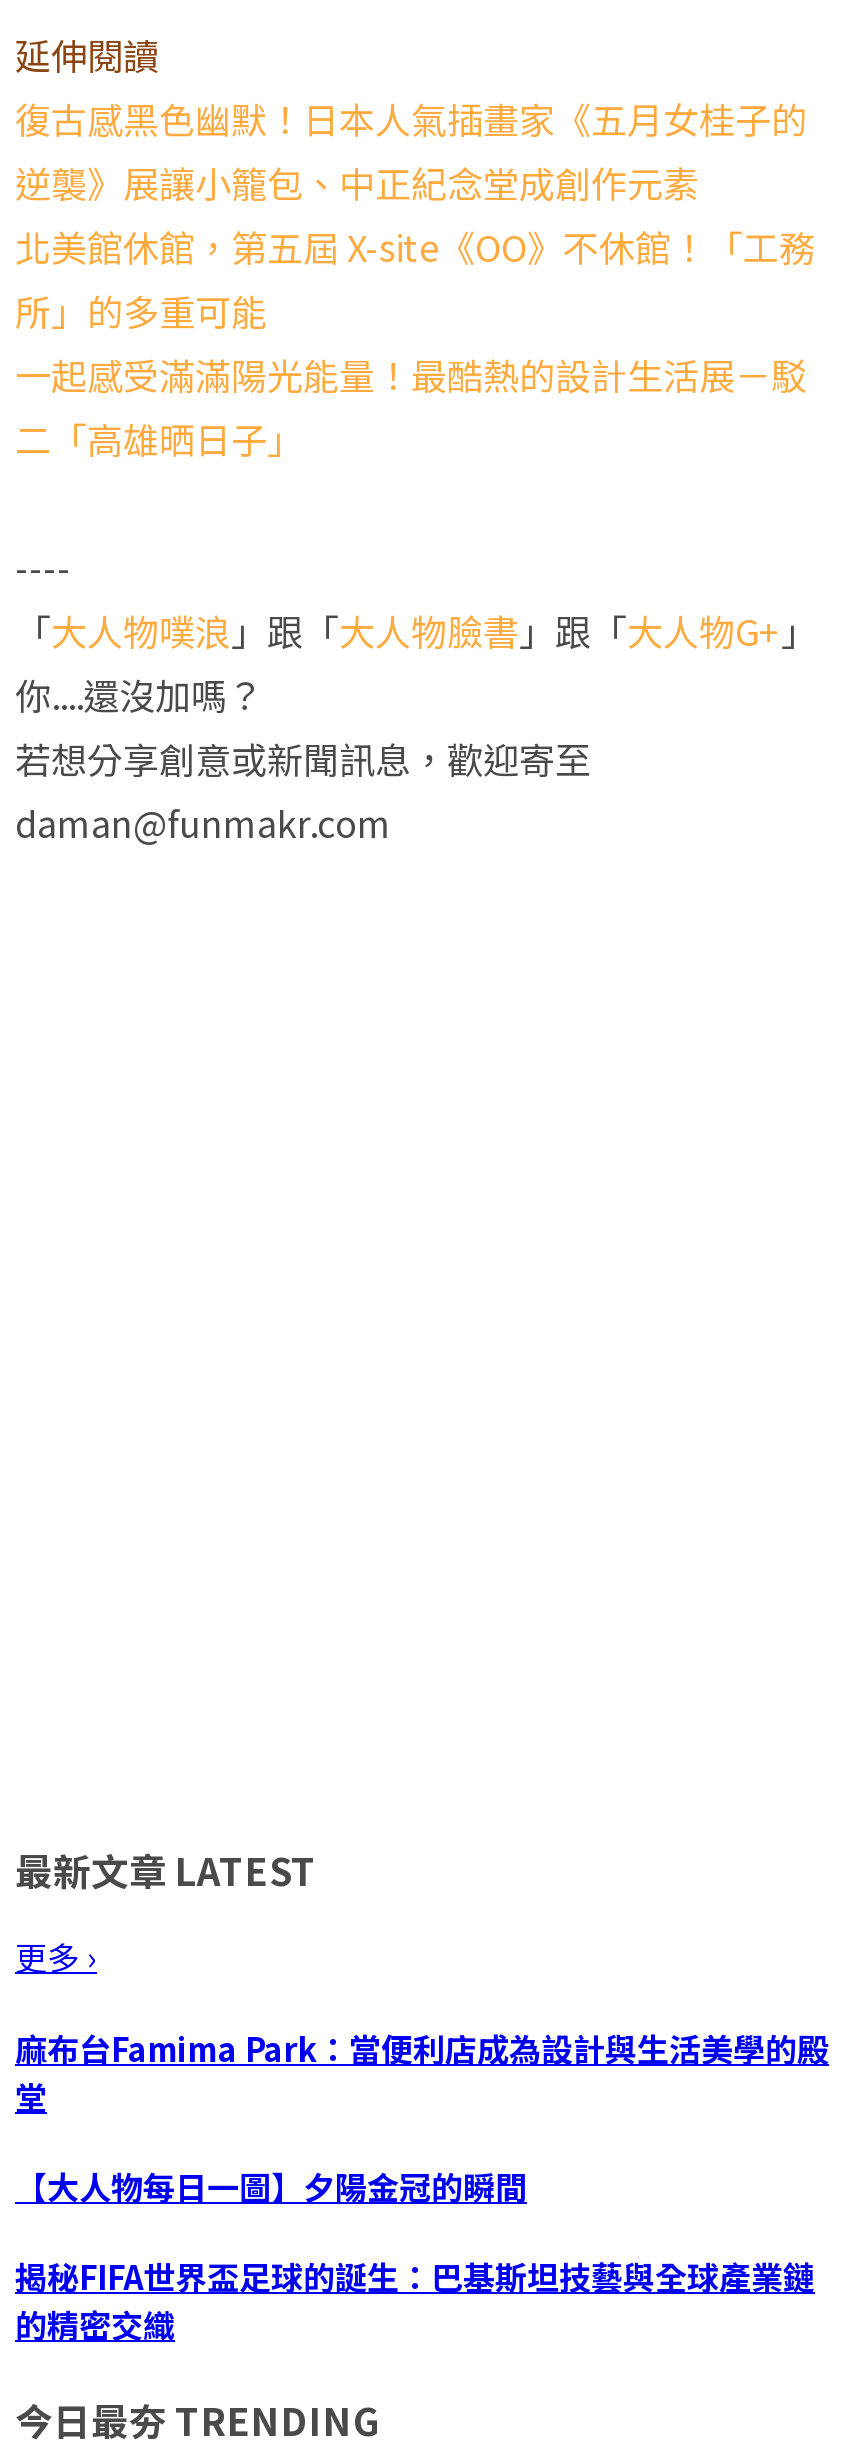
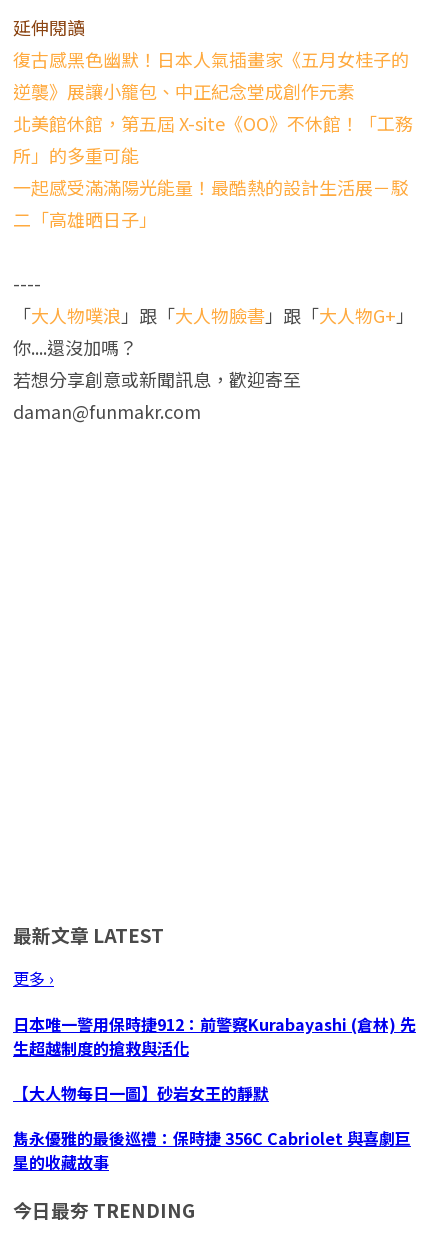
- 麻布台Famima Park：當便利店成為設計與生活美學的殿
- 堂
+ 日本唯一警用保時捷912：前警察Kurabayashi (倉林) 先
+ 生超越制度的搶救與活化

- 【大人物每日一圖】夕陽金冠的瞬間
+ 【大人物每日一圖】砂岩女王的靜默

- 揭秘FIFA世界盃足球的誕生：巴基斯坦技藝與全球產業鏈
- 的精密交織
+ 雋永優雅的最後巡禮：保時捷 356C Cabriolet 與喜劇巨
+ 星的收藏故事
